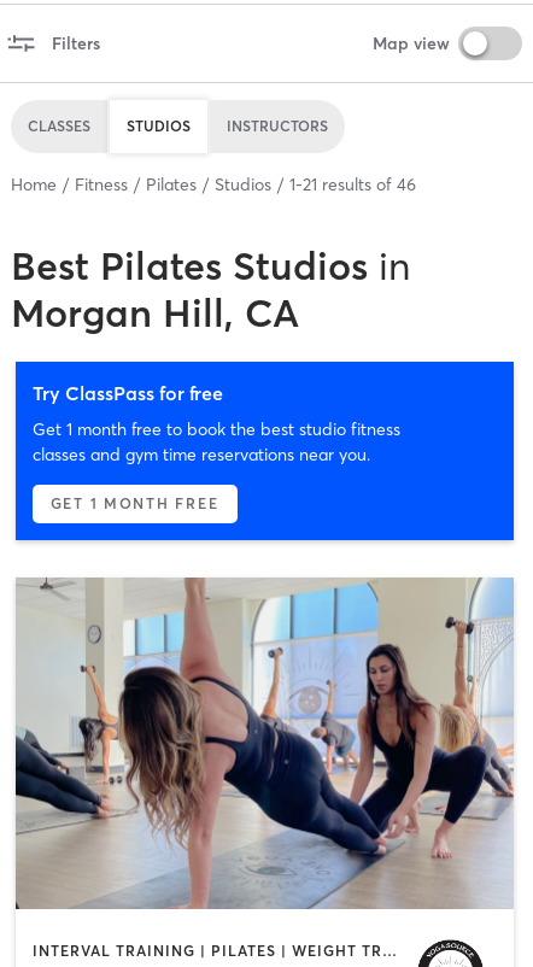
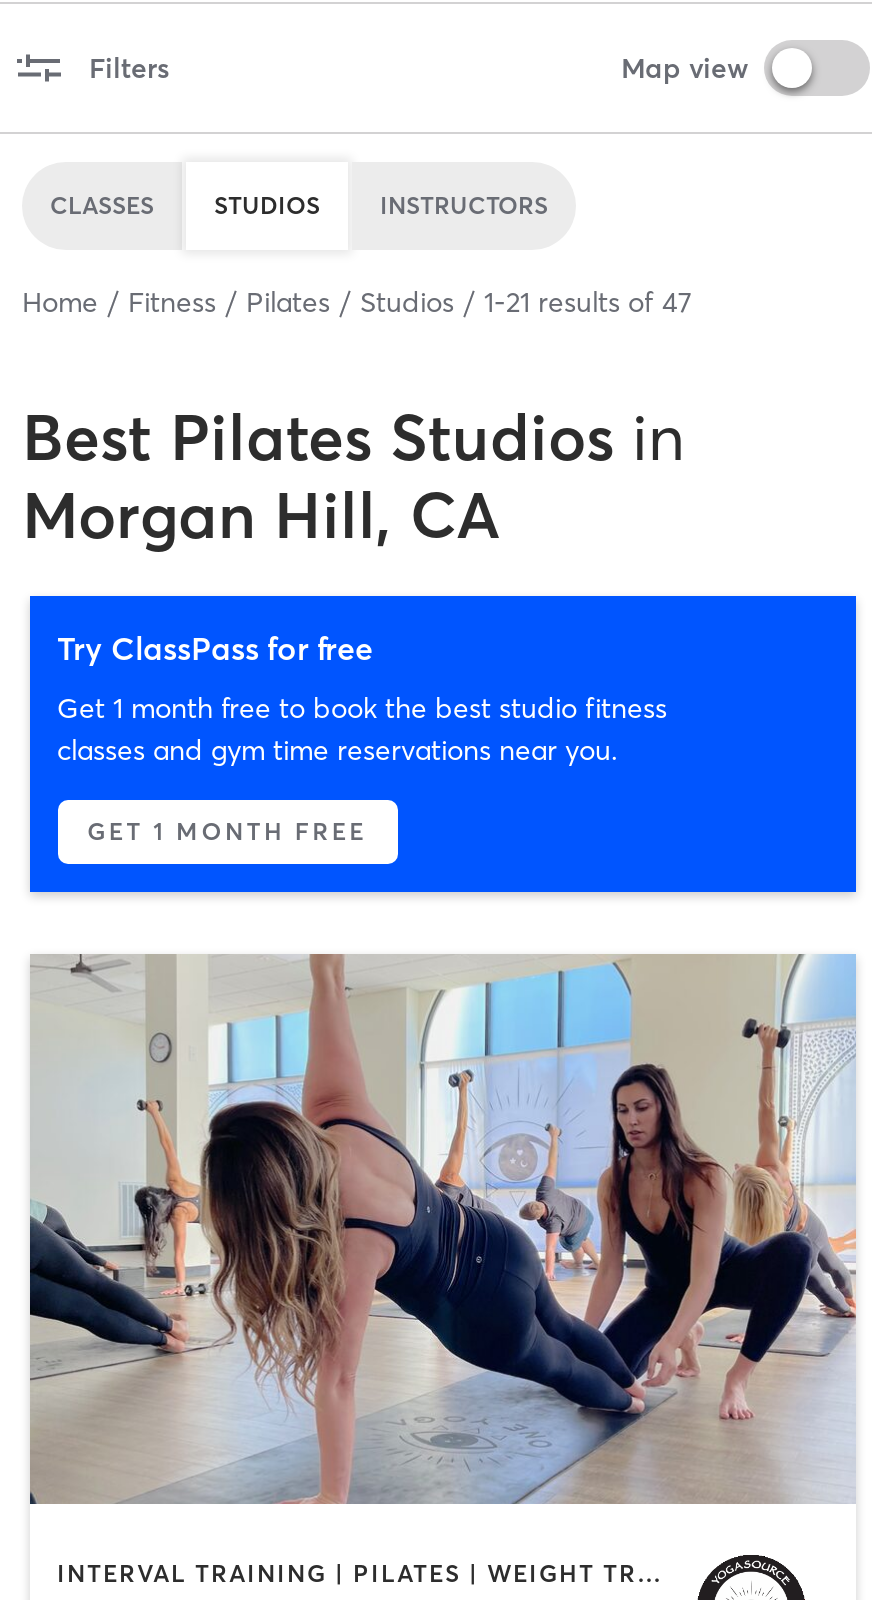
- Home Fitness Pilates Studios 1-21 results of 46
+ Home Fitness Pilates Studios 1-21 results of 47
